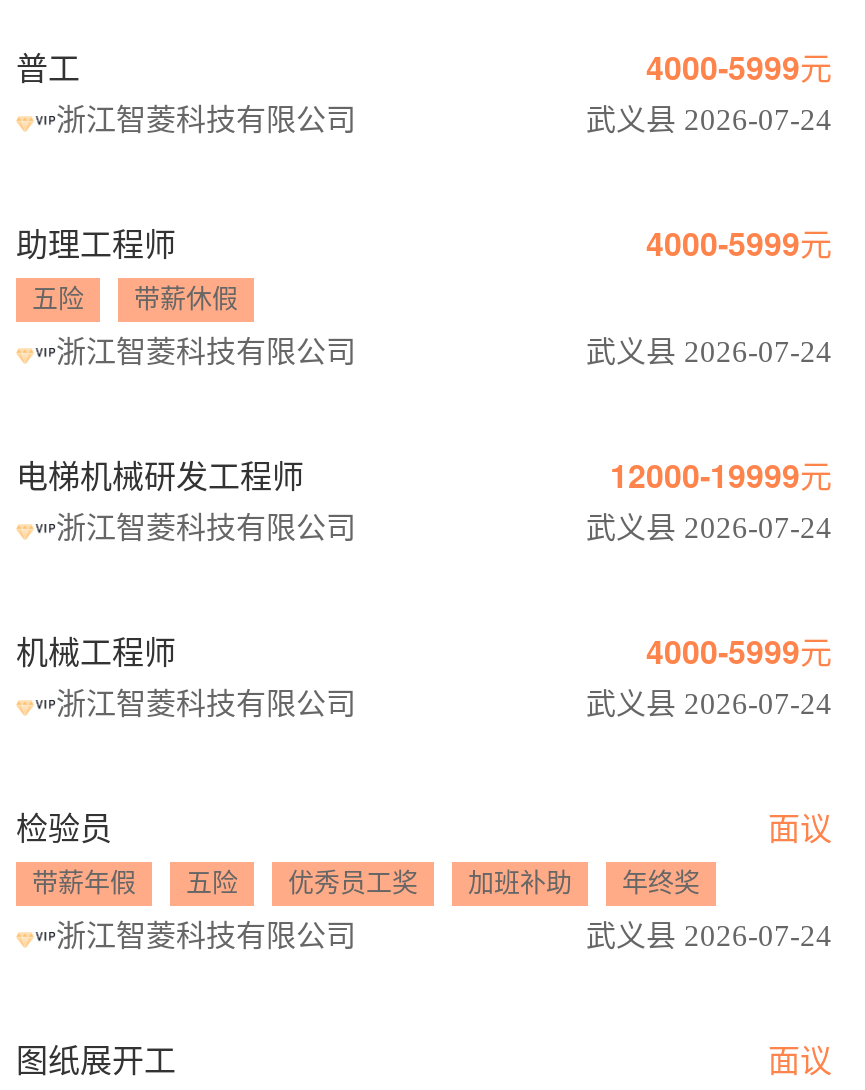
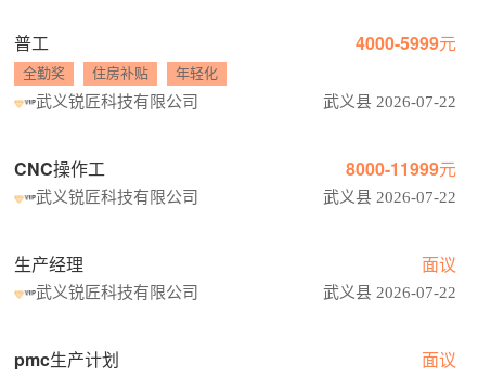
- 浙江智菱科技有限公司
- 武义县 2026-07-24
- 助理工程师
- 4000-5999元
- 五险
- 带薪休假
- 浙江智菱科技有限公司
- 武义县 2026-07-24
- 电梯机械研发工程师
- 12000-19999元
- 浙江智菱科技有限公司
- 武义县 2026-07-24
- 机械工程师
- 4000-5999元
- 浙江智菱科技有限公司
- 武义县 2026-07-24
- 检验员
+ 全勤奖
+ 住房补贴
+ 年轻化
+ 武义锐匠科技有限公司
+ 武义县 2026-07-22
+ CNC操作工
+ 8000-11999元
+ 武义锐匠科技有限公司
+ 武义县 2026-07-22
+ 生产经理

- 带薪年假
- 五险
- 优秀员工奖
- 加班补助
- 年终奖
- 浙江智菱科技有限公司
- 武义县 2026-07-24
- 图纸展开工
+ 武义锐匠科技有限公司
+ 武义县 2026-07-22
+ pmc生产计划
